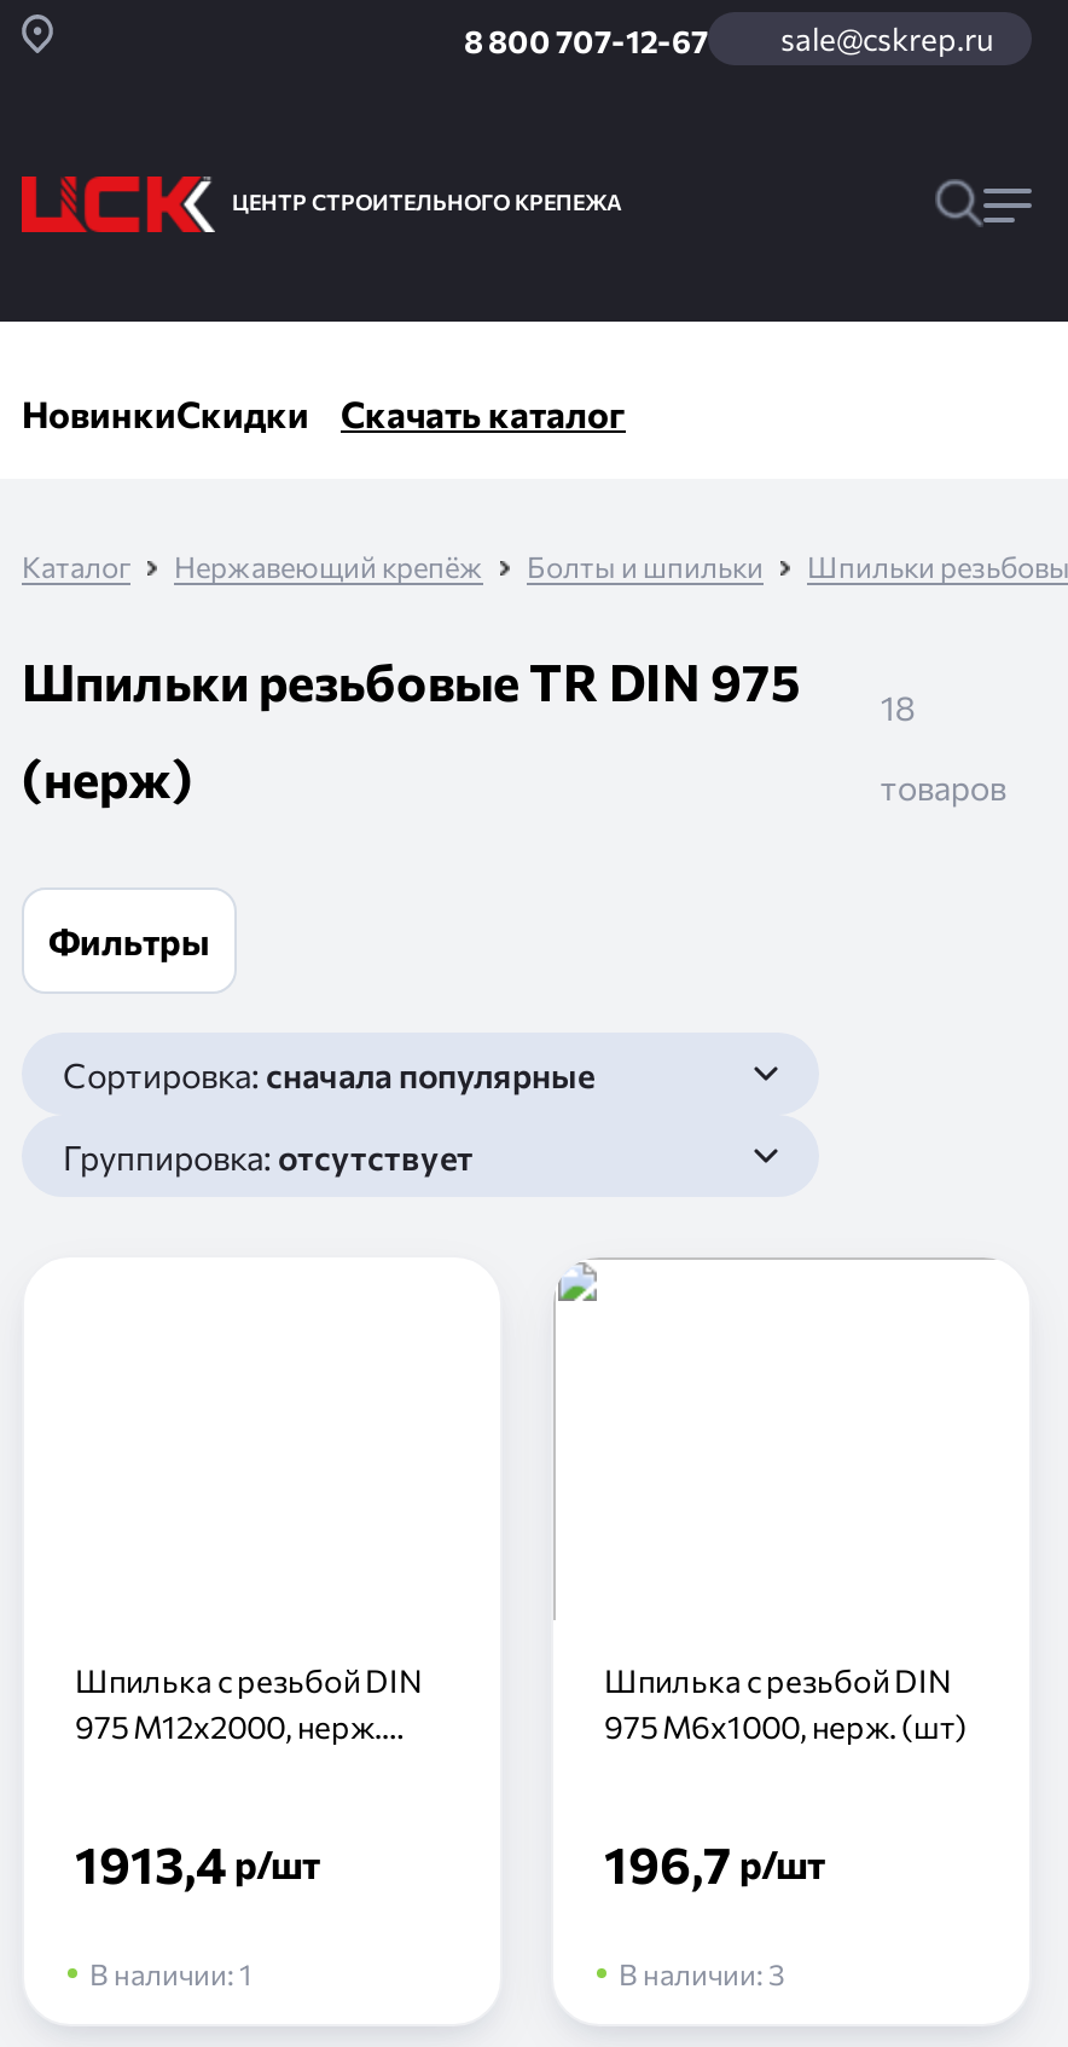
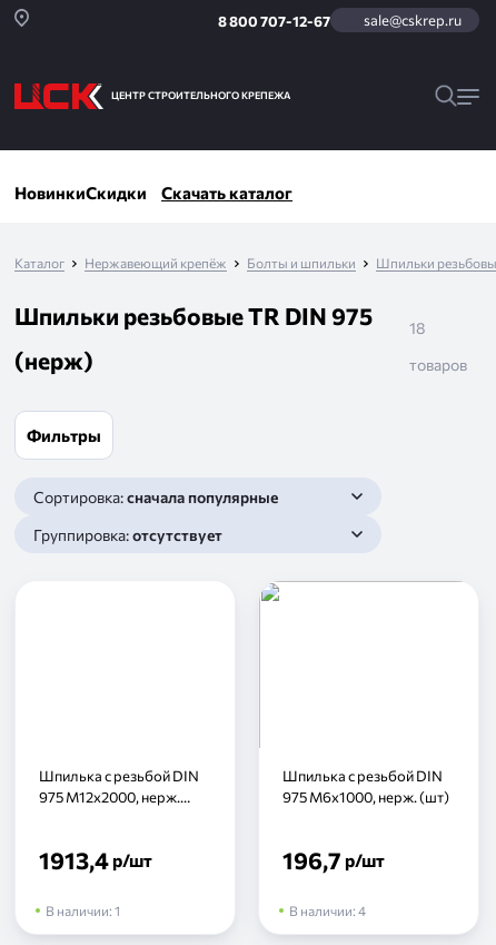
- В наличии: 3
+ В наличии: 4
